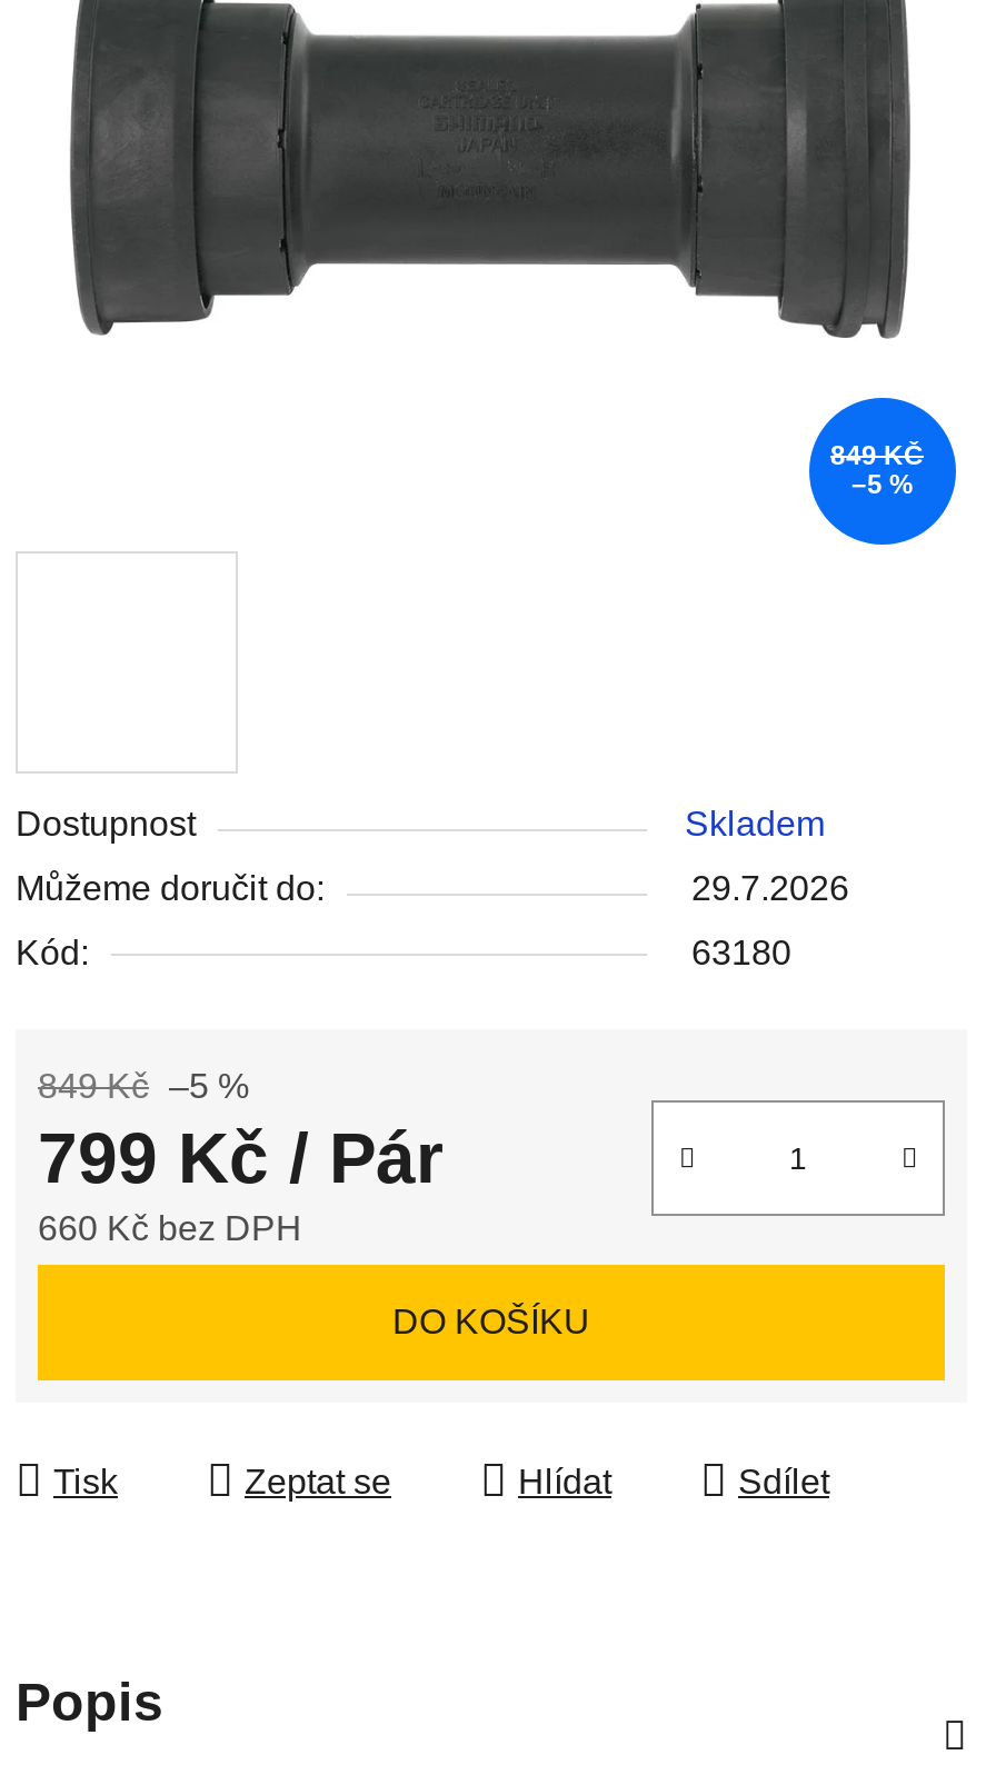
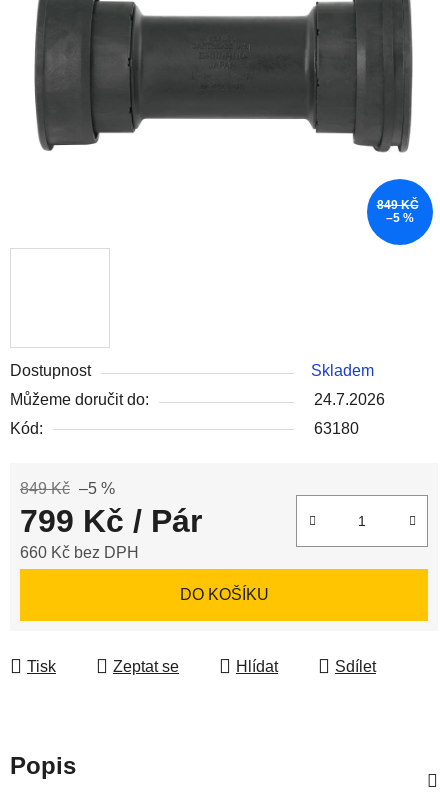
- 29.7.2026
+ 24.7.2026
